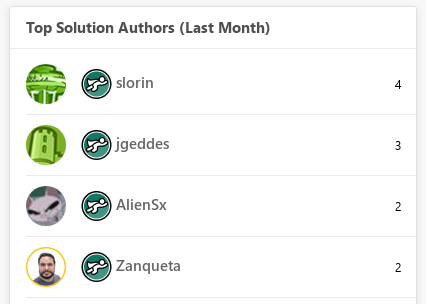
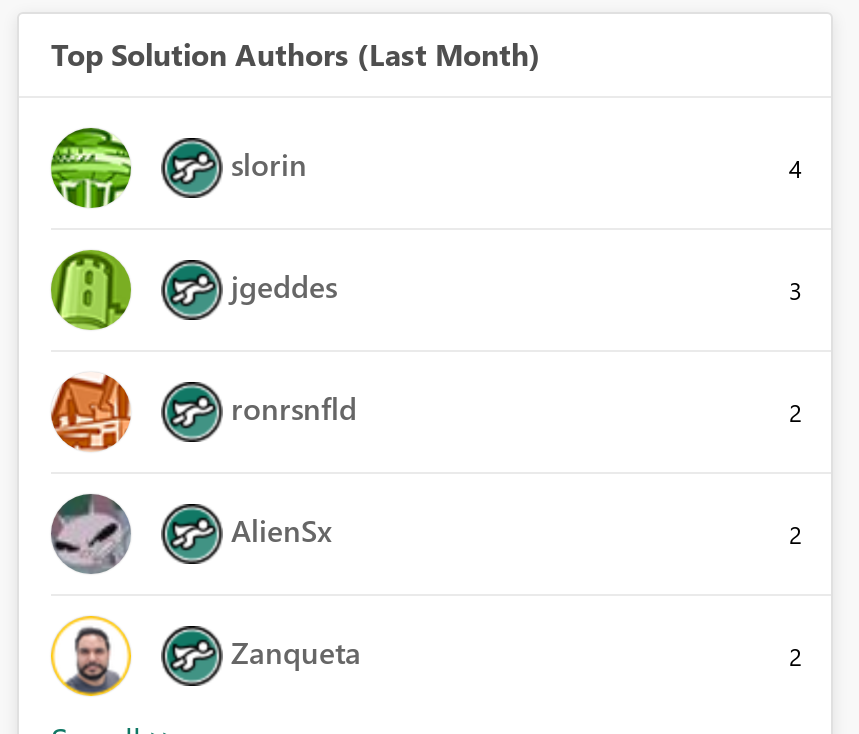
+ [image]

+ ronrsnfld
+ 2
